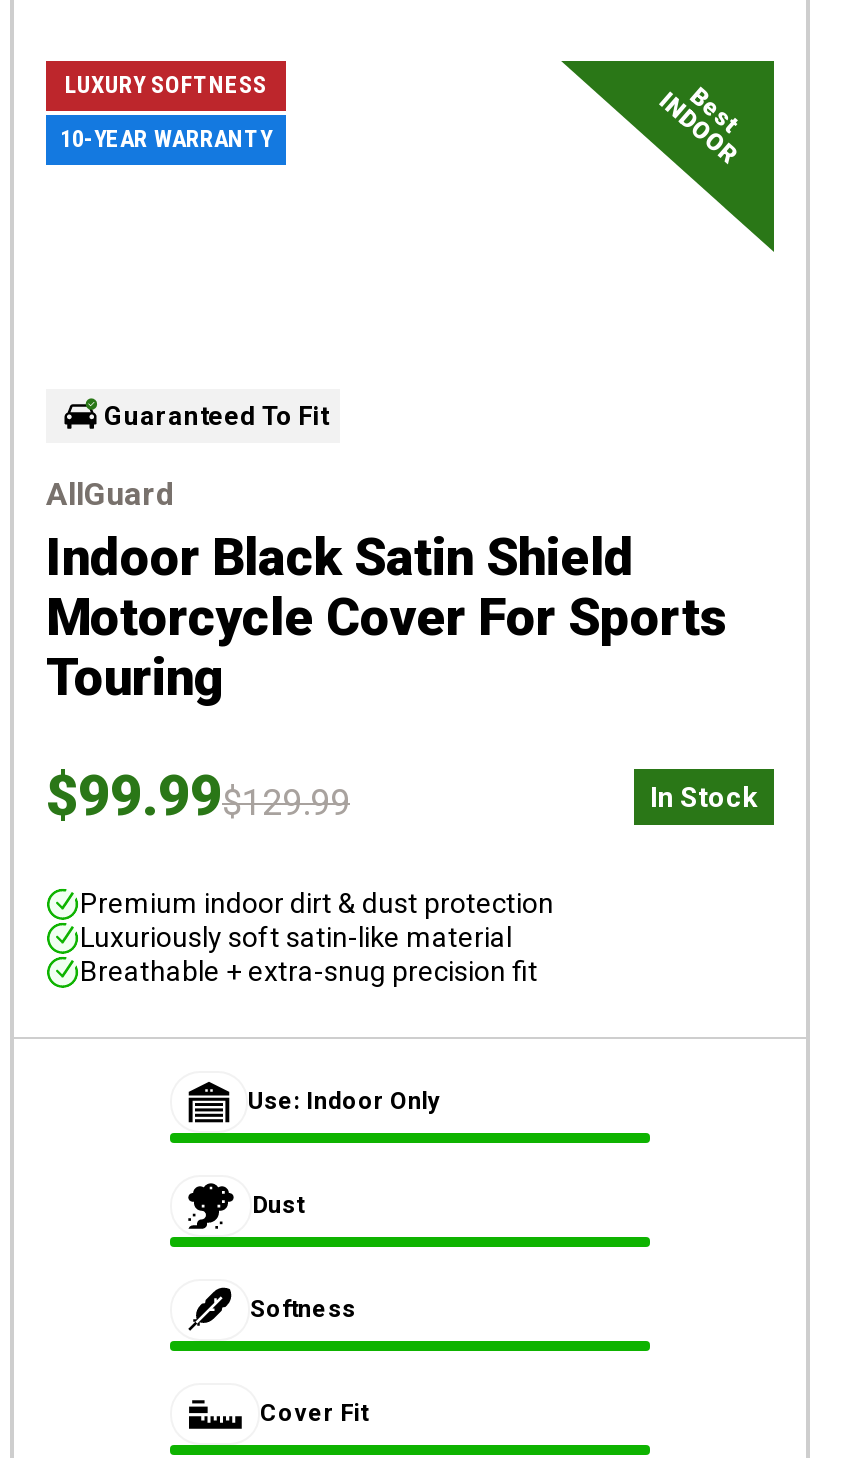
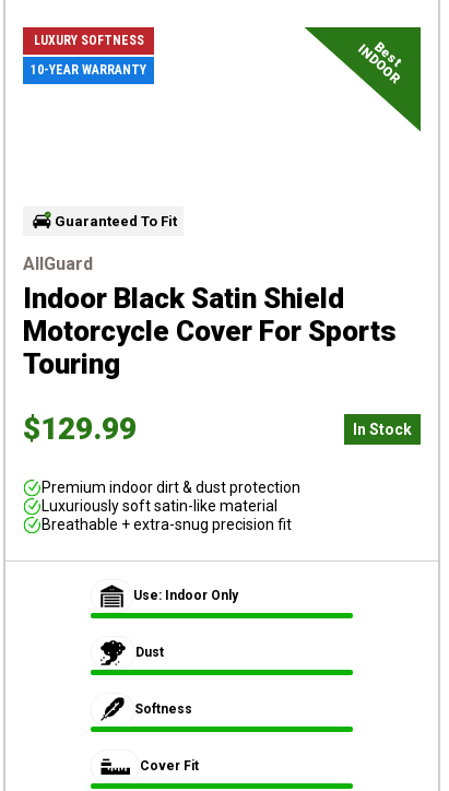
- $99.99$129.99
+ $129.99
